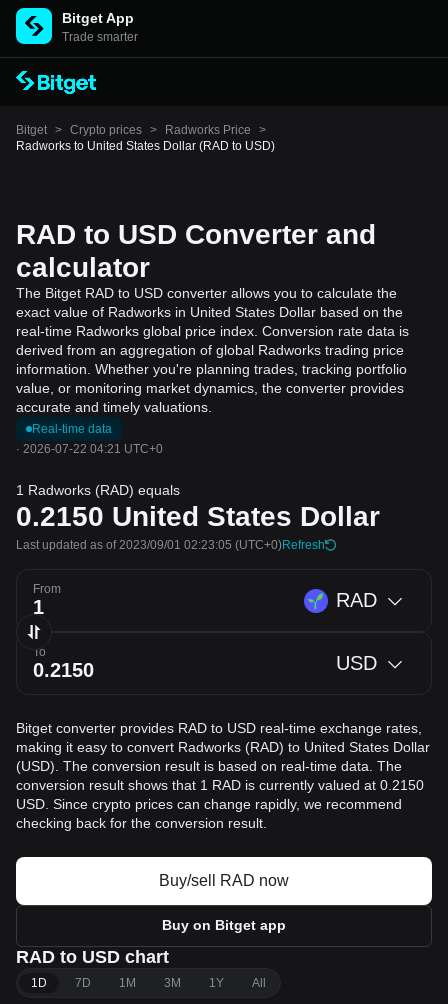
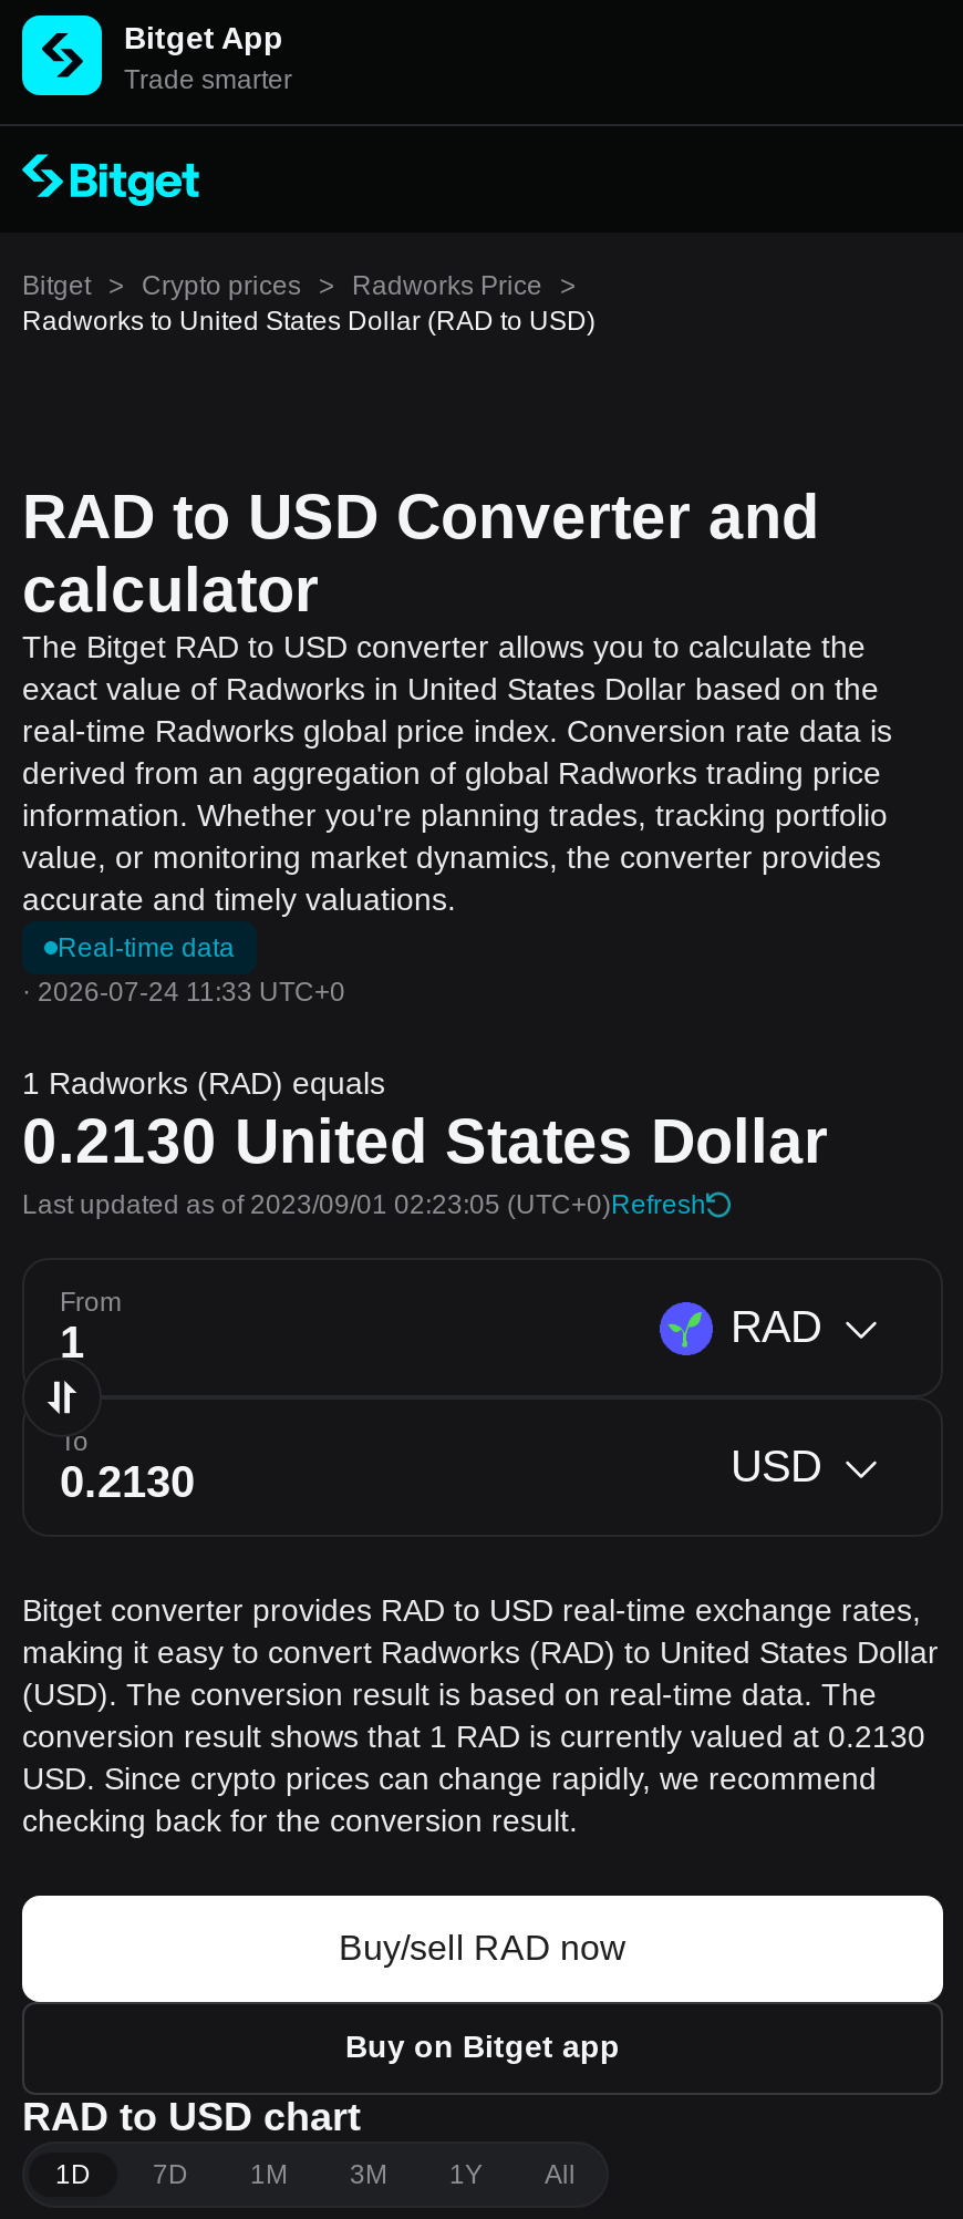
- · 2026-07-22 04:21 UTC+0
+ · 2026-07-24 11:33 UTC+0

- 0.2150 United States Dollar
+ 0.2130 United States Dollar

- conversion result shows that 1 RAD is currently valued at 0.2150
+ conversion result shows that 1 RAD is currently valued at 0.2130
